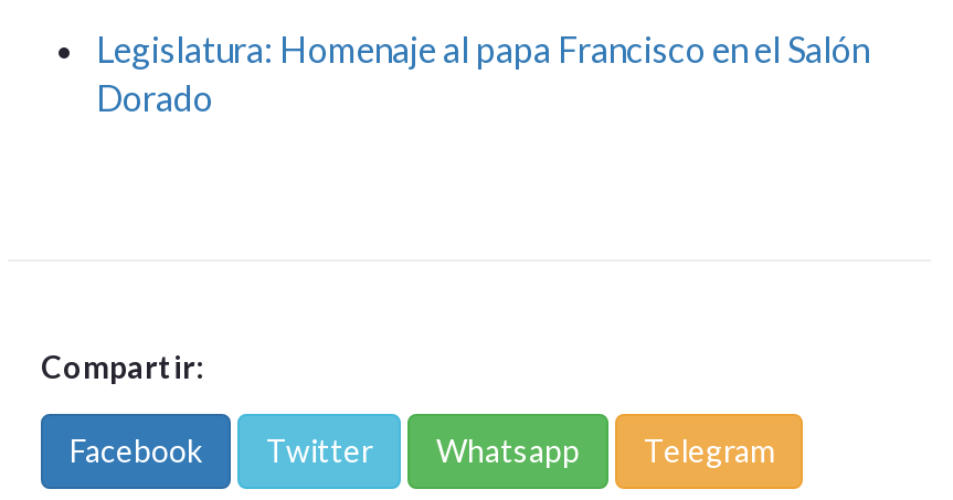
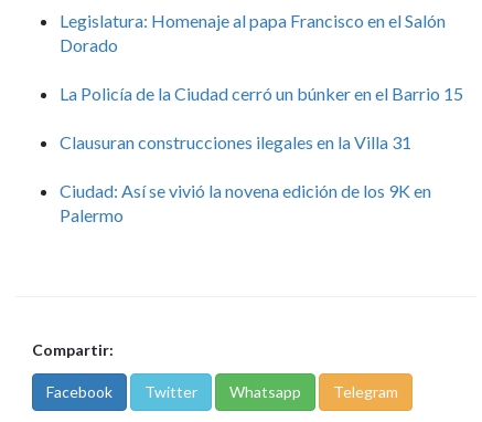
+ La Policía de la Ciudad cerró un búnker en el Barrio 15
+ Clausuran construcciones ilegales en la Villa 31
+ Ciudad: Así se vivió la novena edición de los 9K en
+ Palermo
